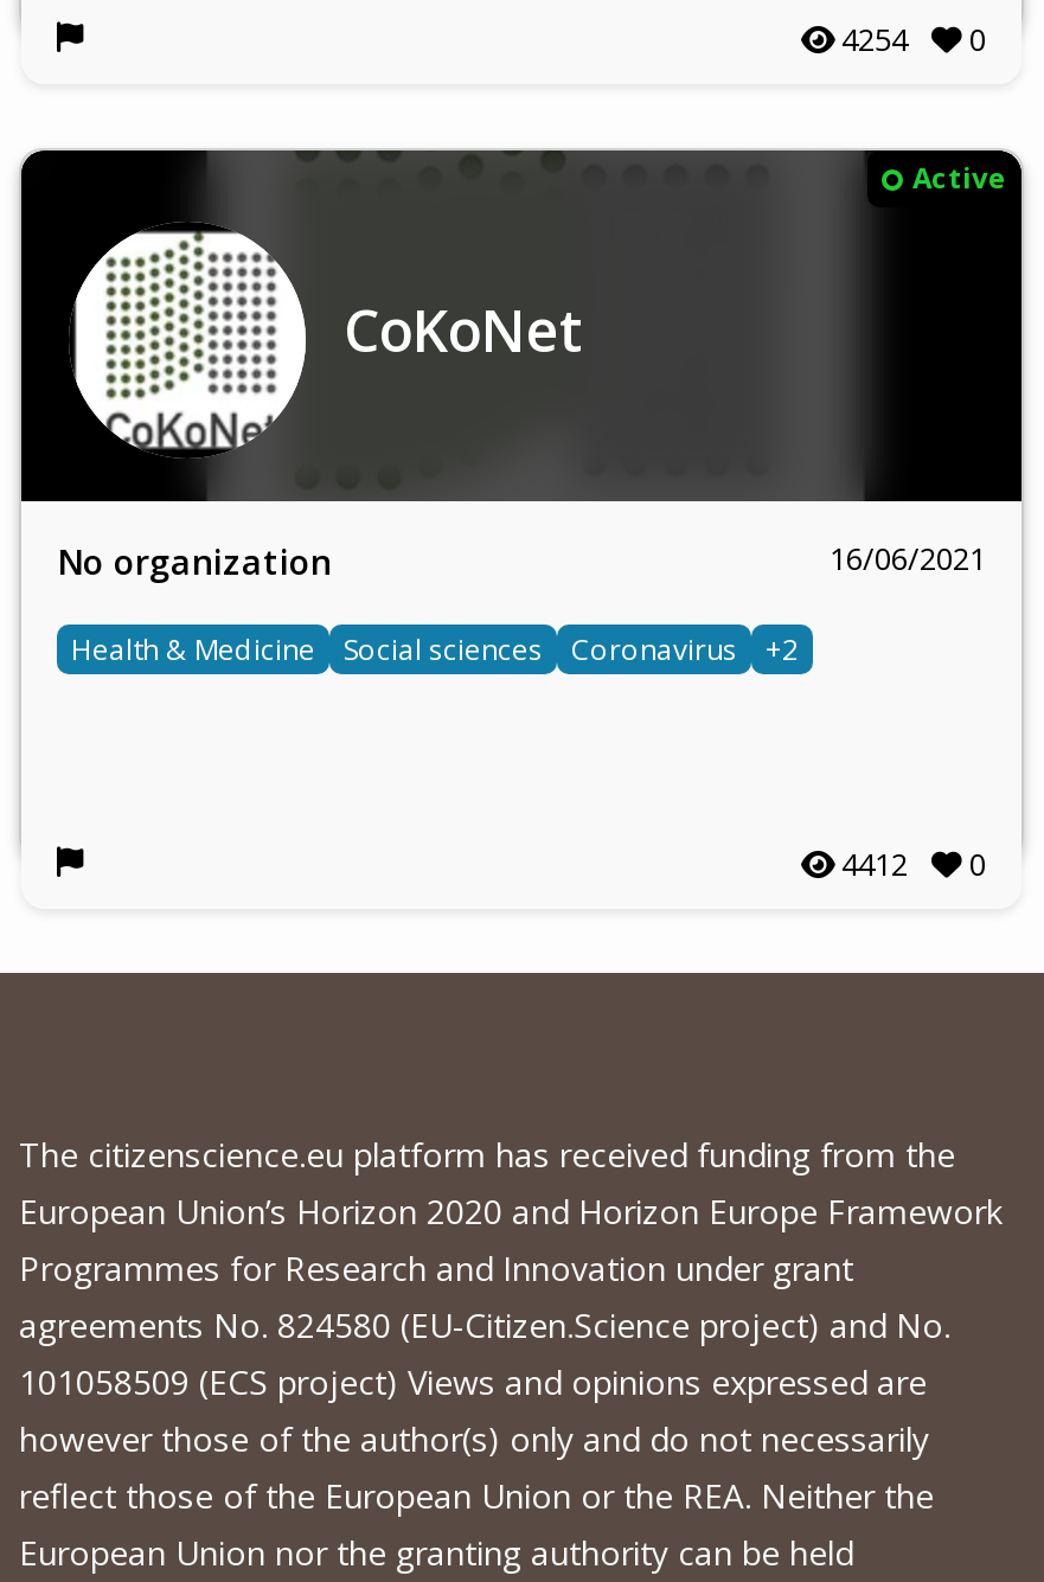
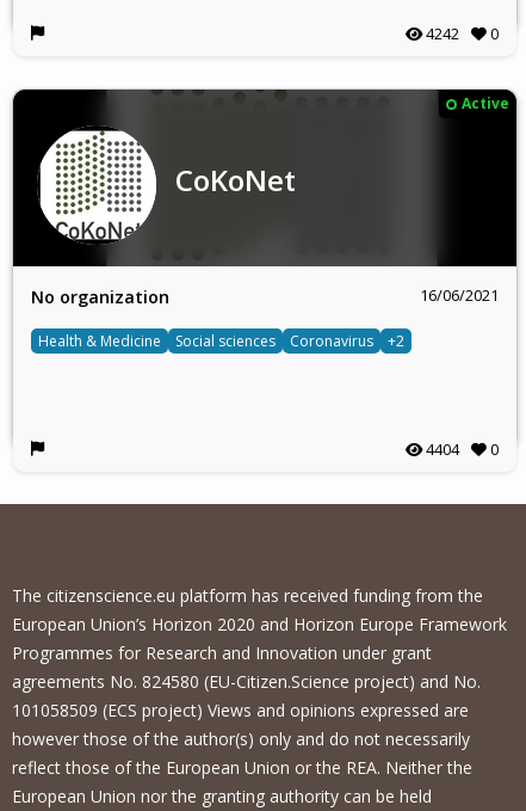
- 4254 0
+ 4242 0

- 4412 0
+ 4404 0
